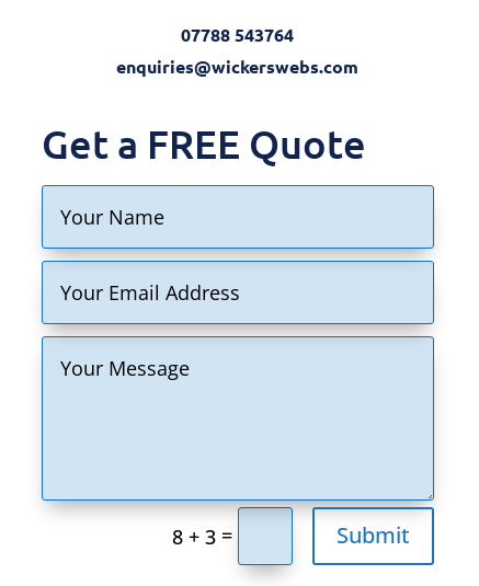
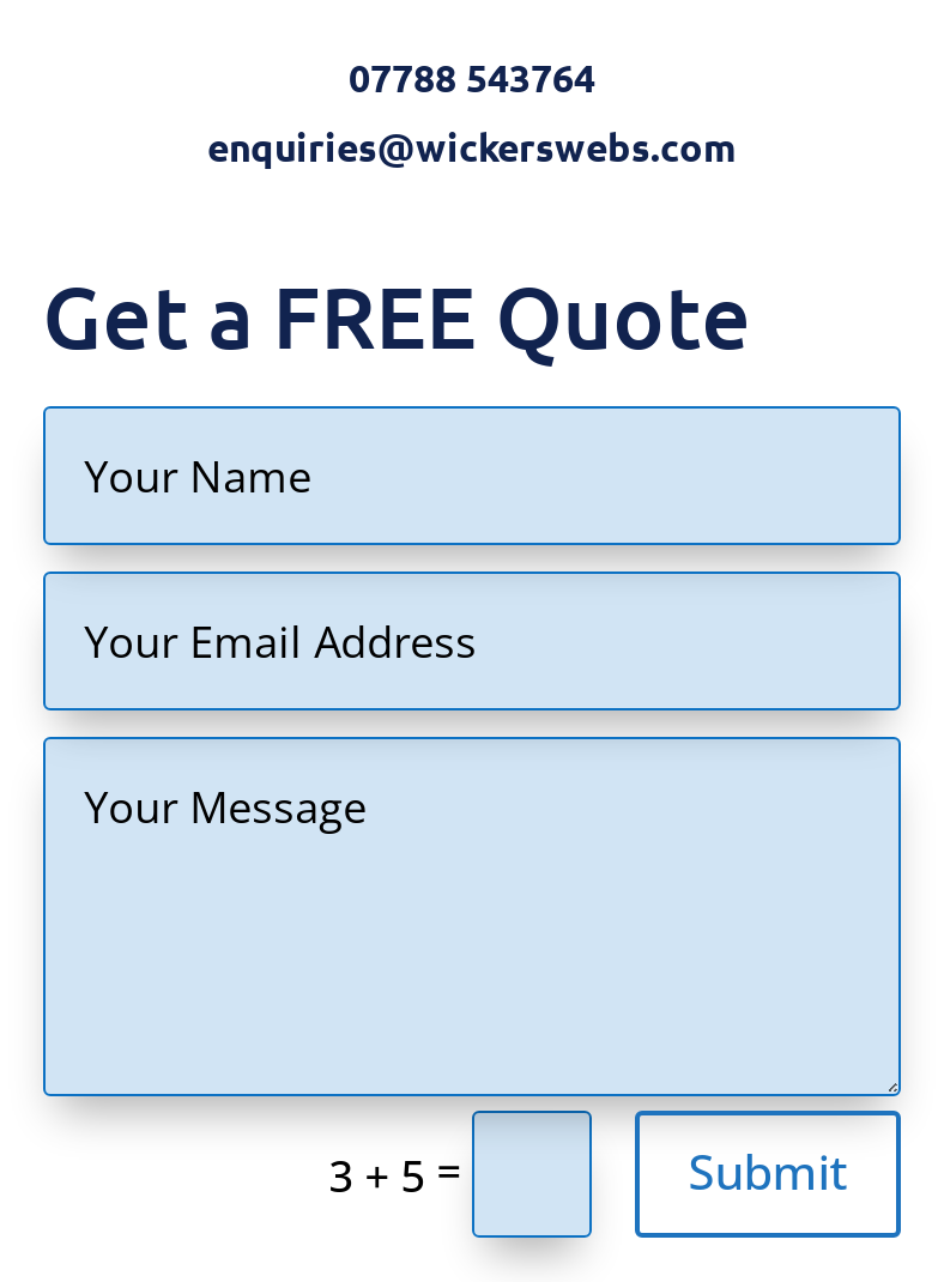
- 8 + 3 =
+ 3 + 5 =
